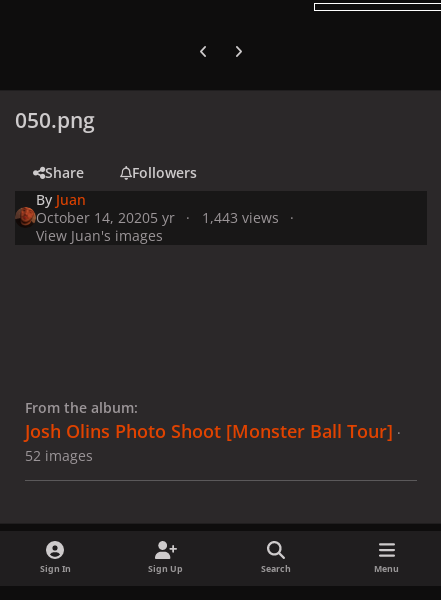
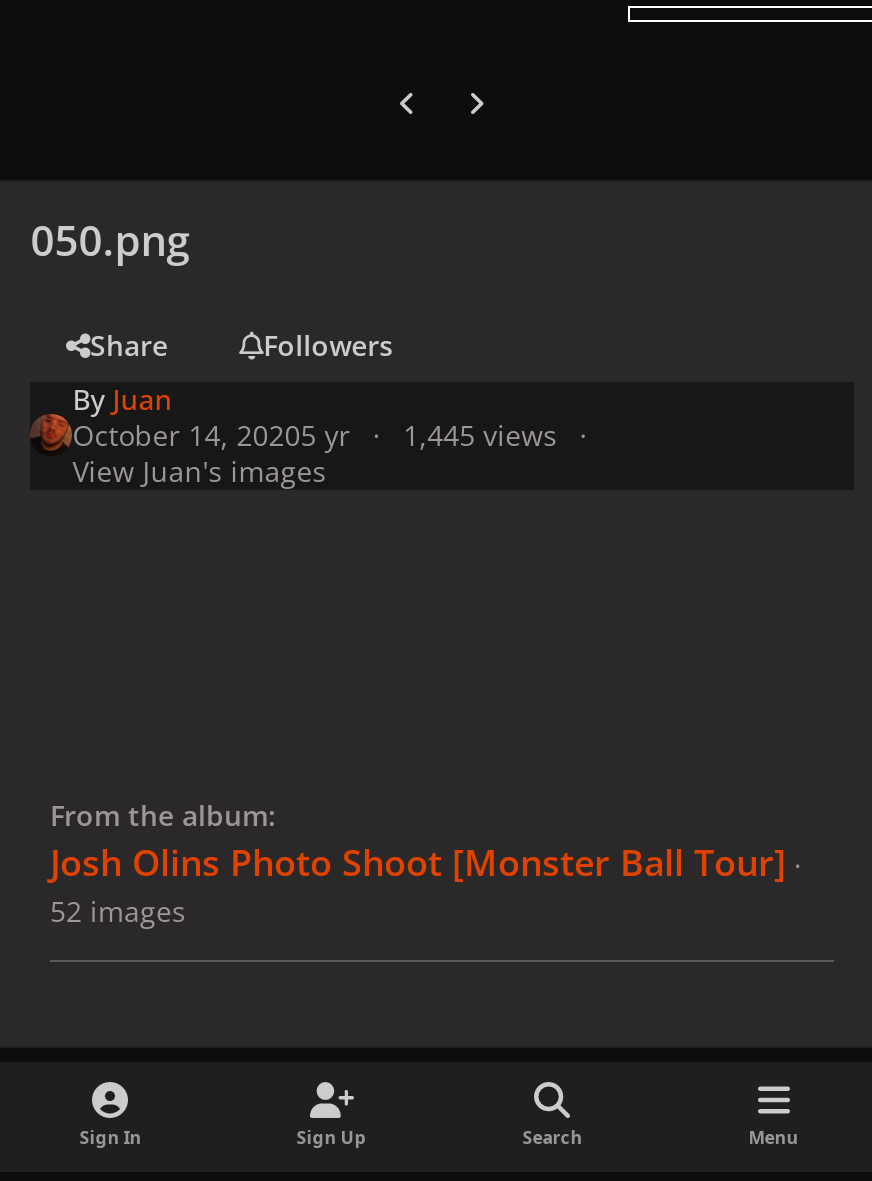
- October 14, 20205 yr 1,443 views
+ October 14, 20205 yr 1,445 views
